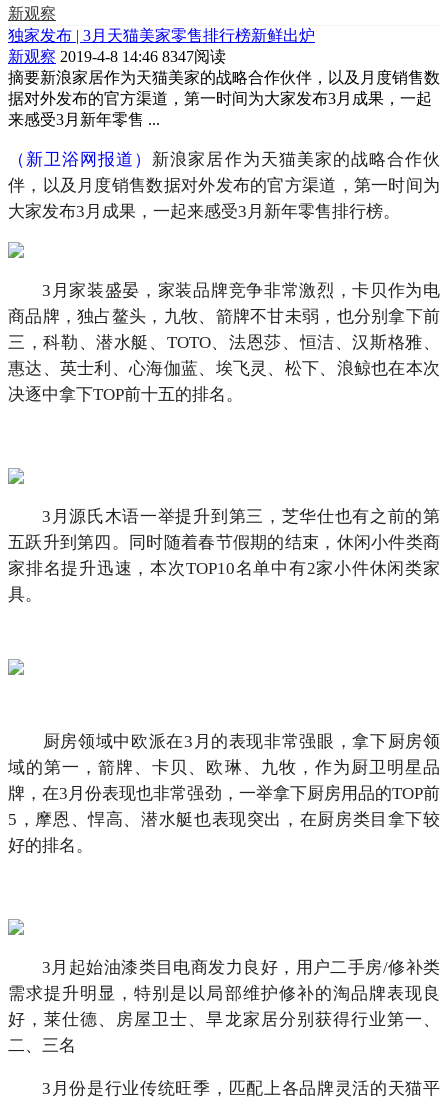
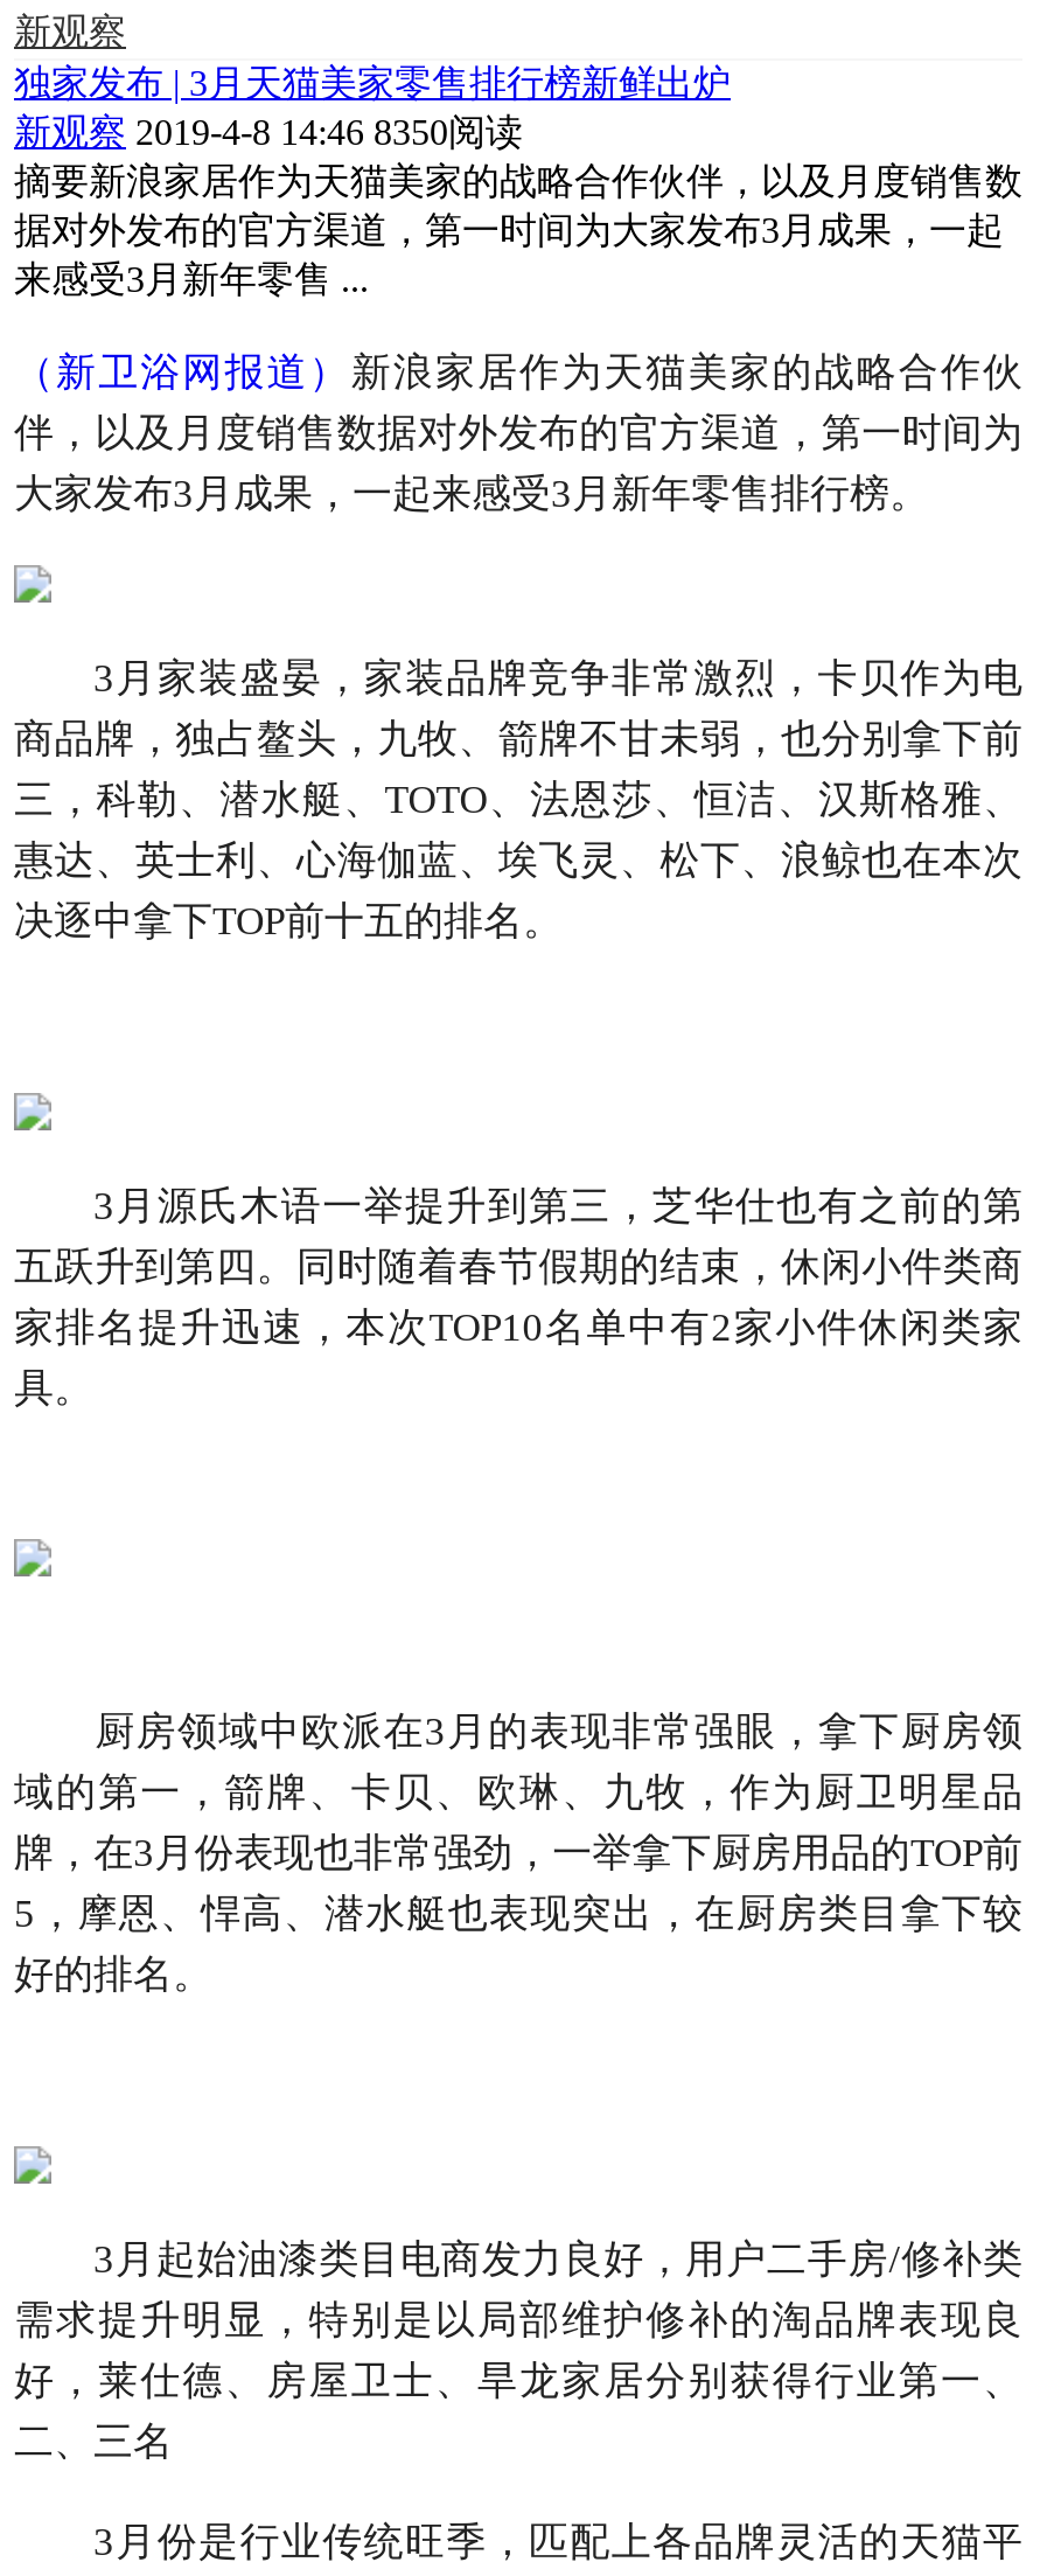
- 新观察 2019-4-8 14:46 8347阅读
+ 新观察 2019-4-8 14:46 8350阅读
